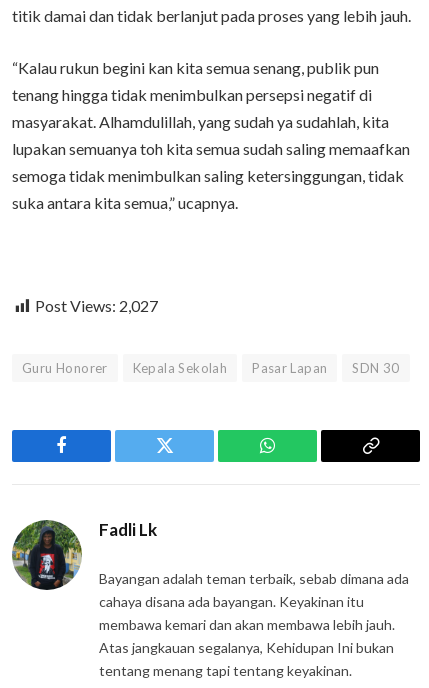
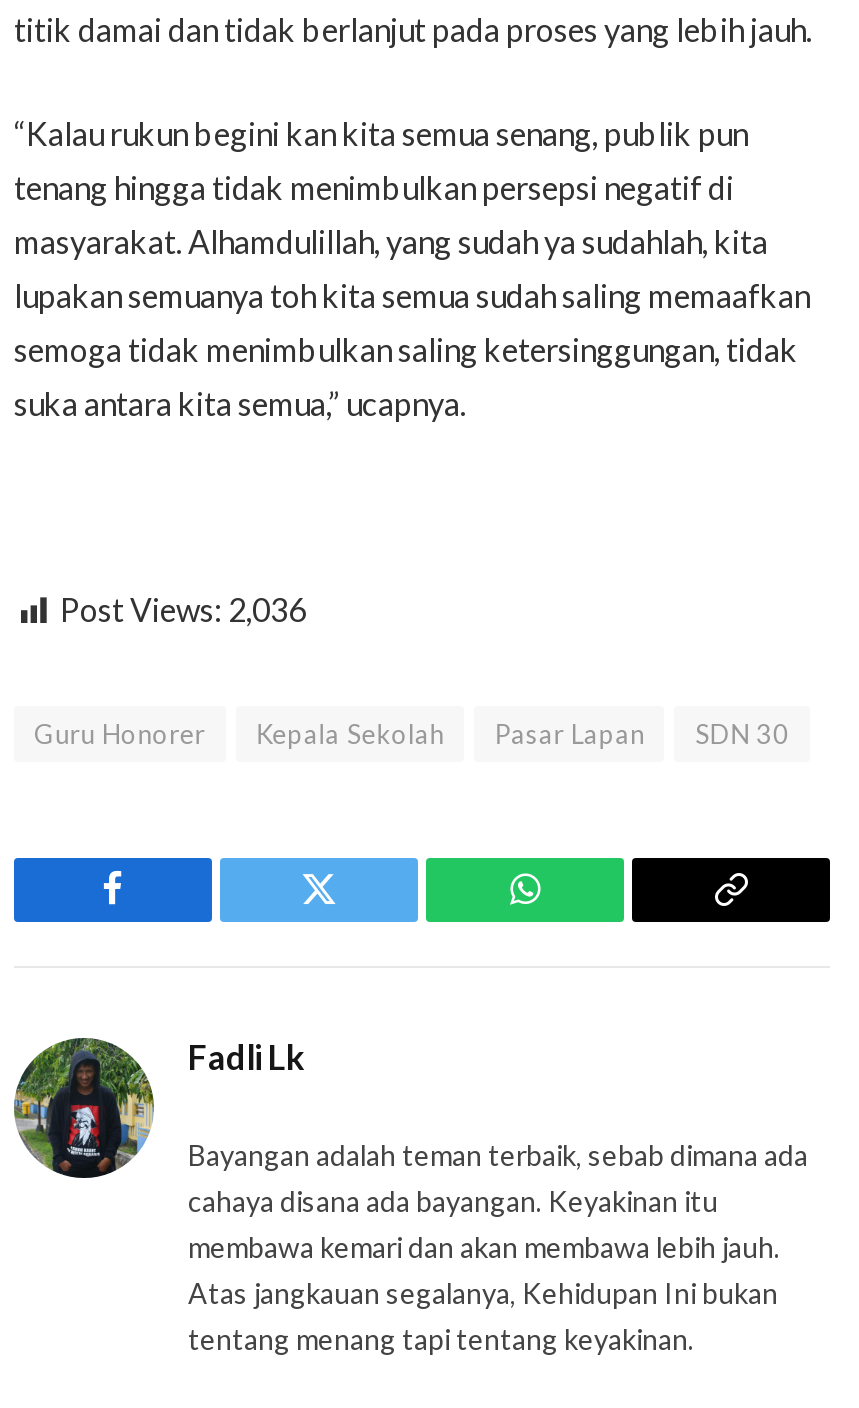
- Post Views: 2,027
+ Post Views: 2,036
